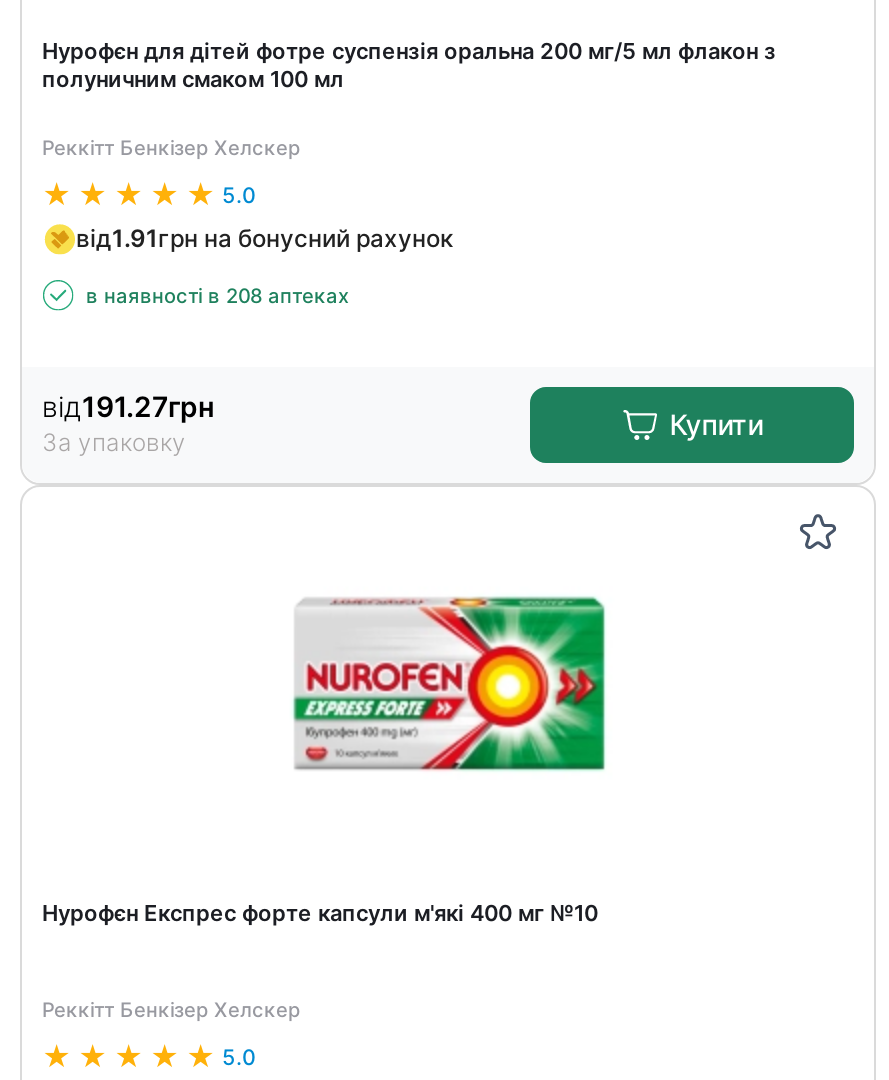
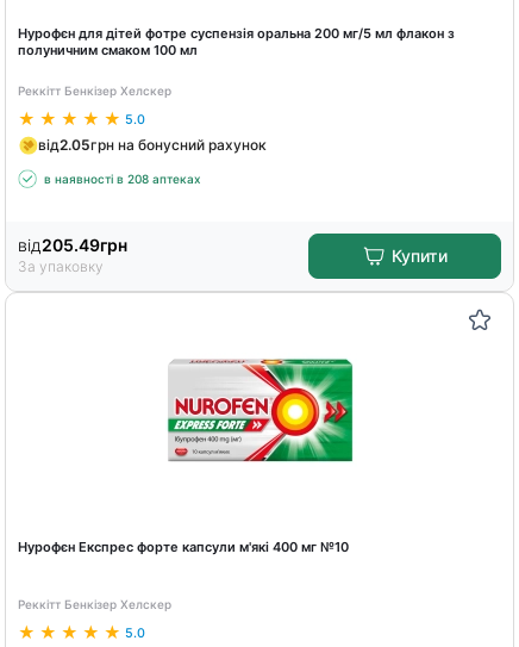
- від1.91грн на бонусний рахунок
+ від2.05грн на бонусний рахунок

- від191.27грн
+ від205.49грн
